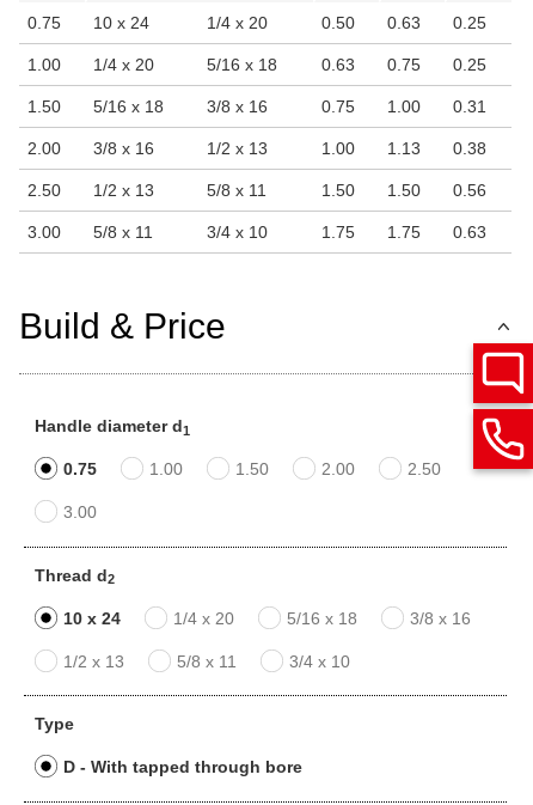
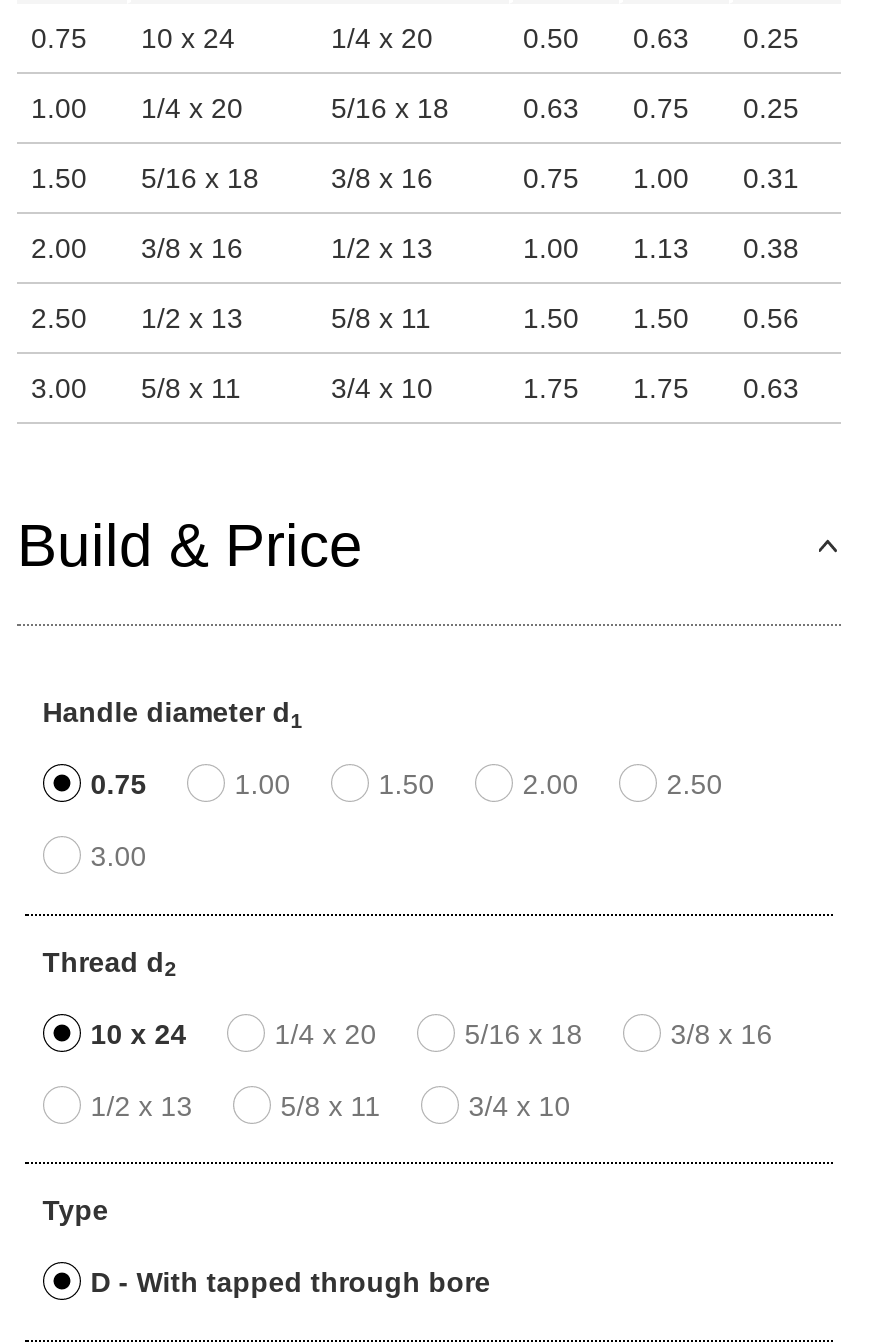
- [image]
